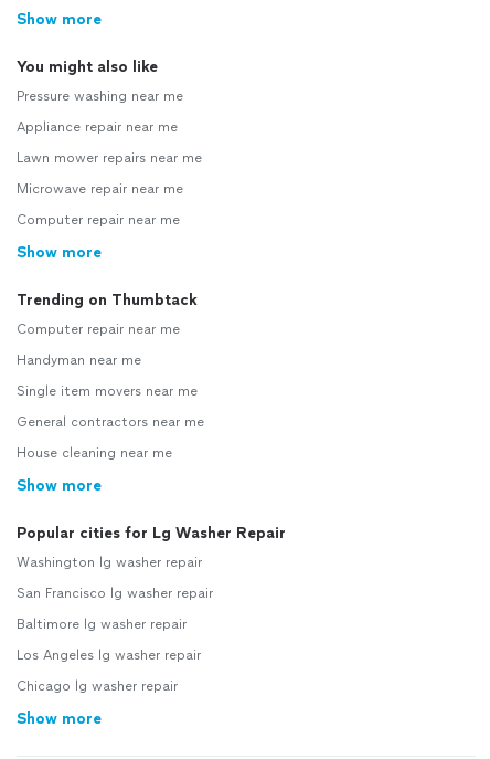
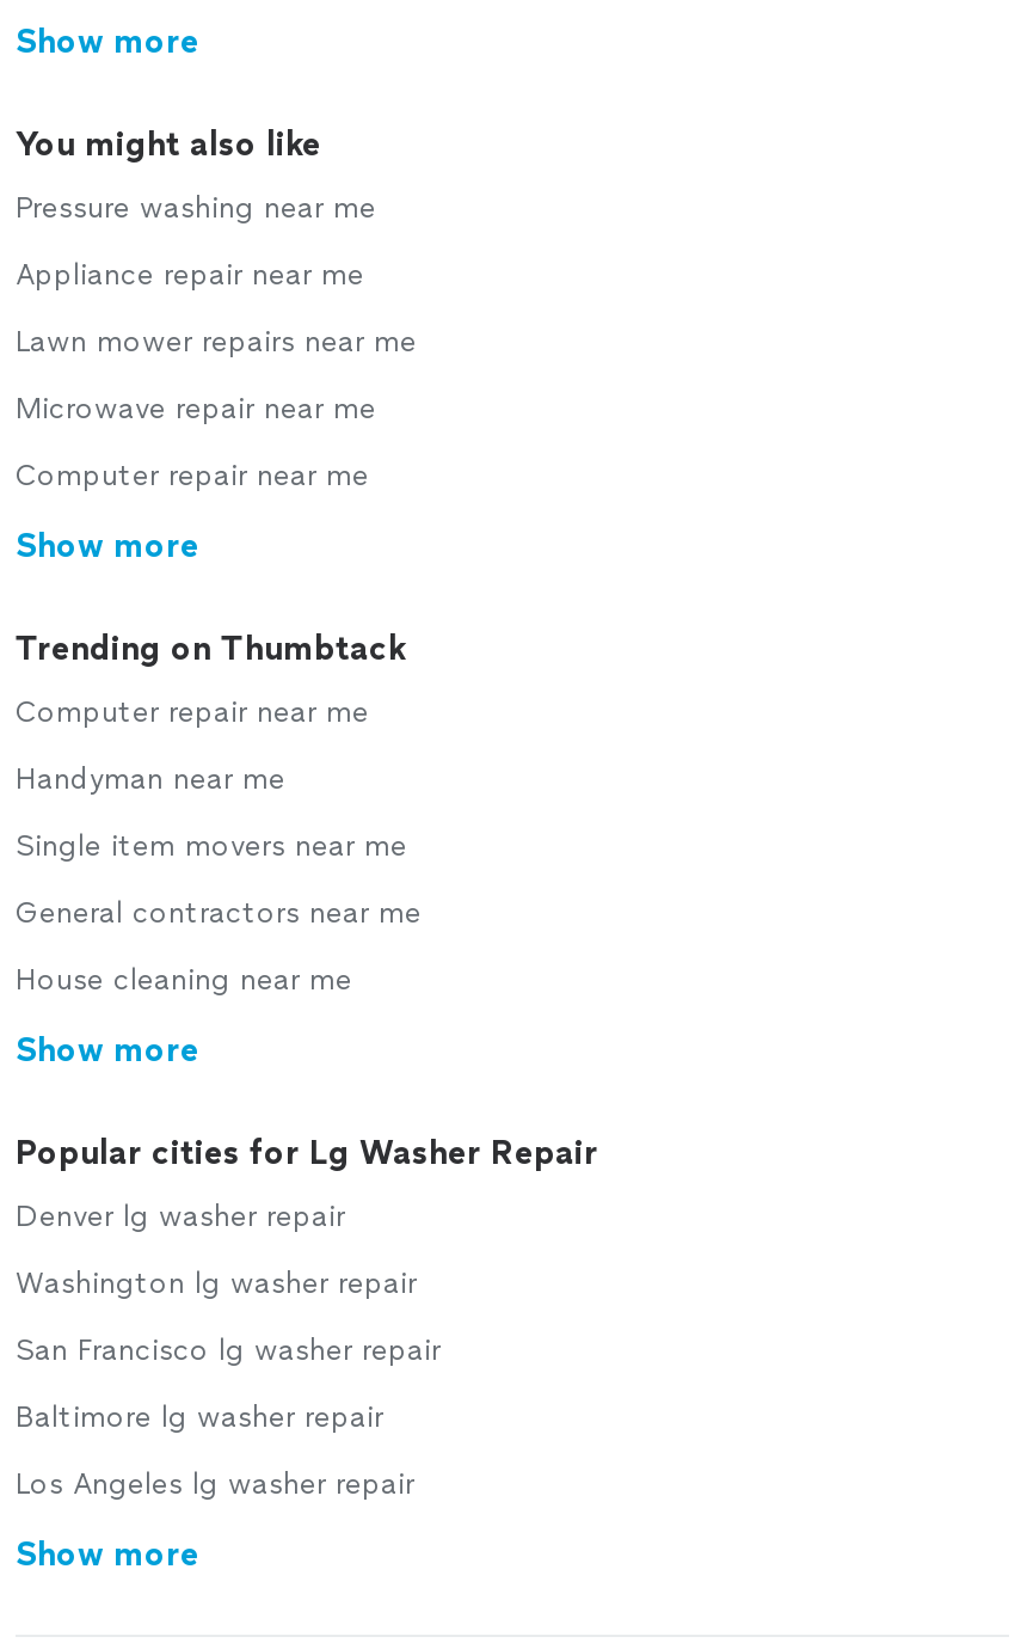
+ Denver lg washer repair

moved down: Washington lg washer repair | San Francisco lg washer repair | Baltimore lg washer repair | Los Angeles lg washer repair

- Chicago lg washer repair
